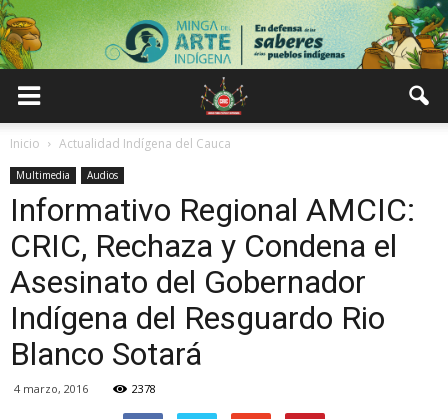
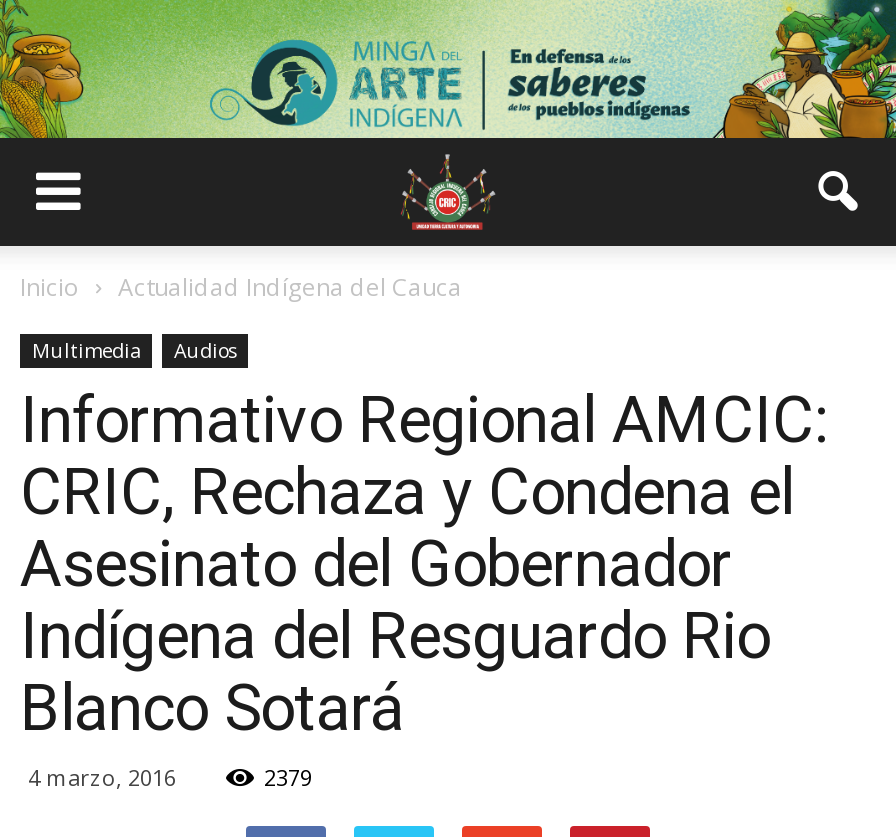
- 2378
+ 2379
